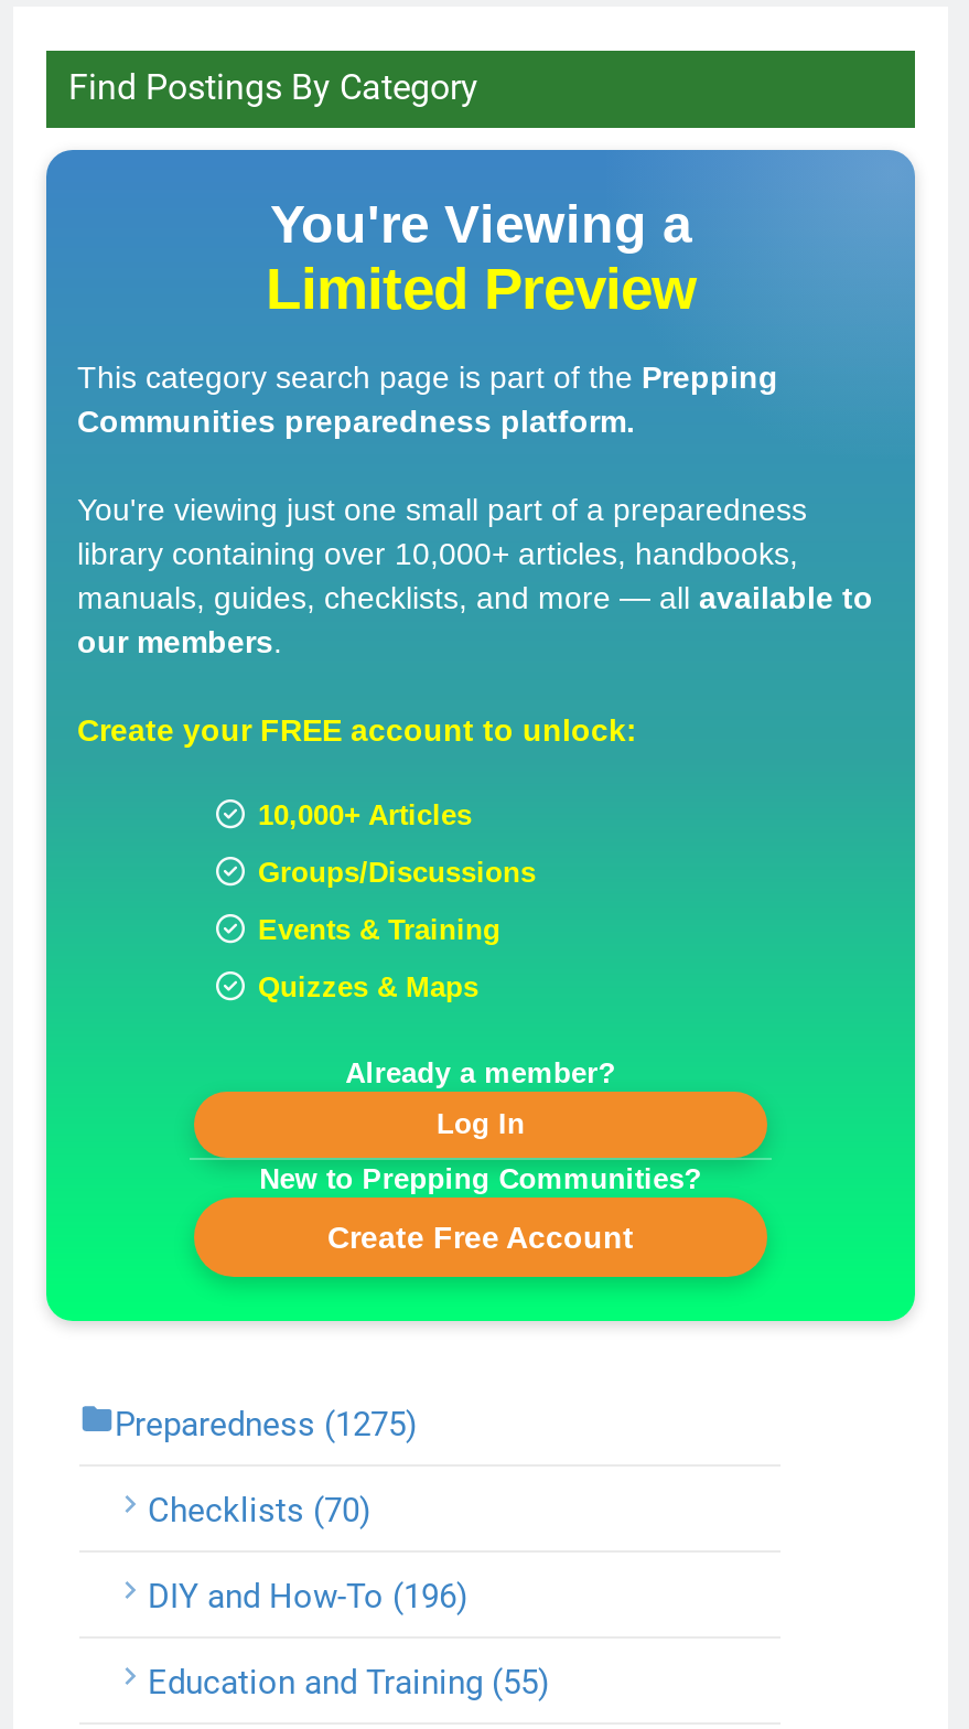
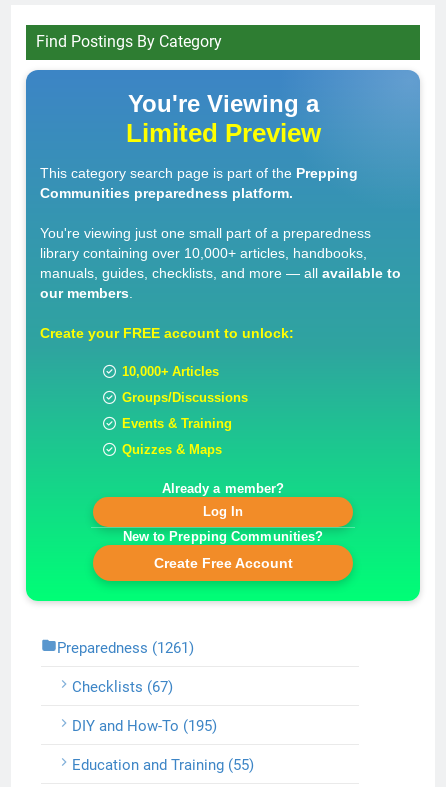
- Preparedness (1275)
+ Preparedness (1261)

- Checklists (70)
+ Checklists (67)

- DIY and How-To (196)
+ DIY and How-To (195)
